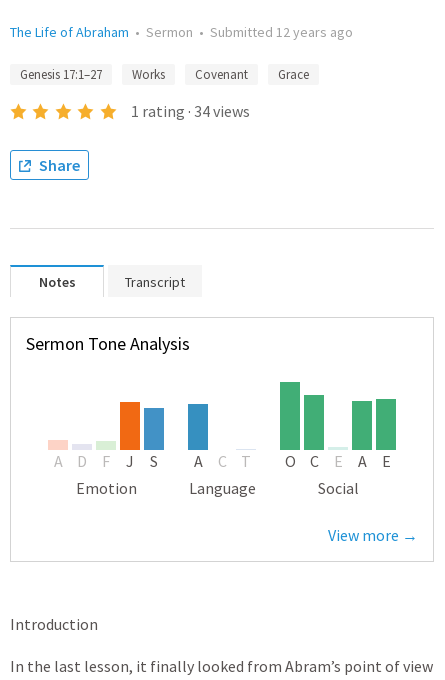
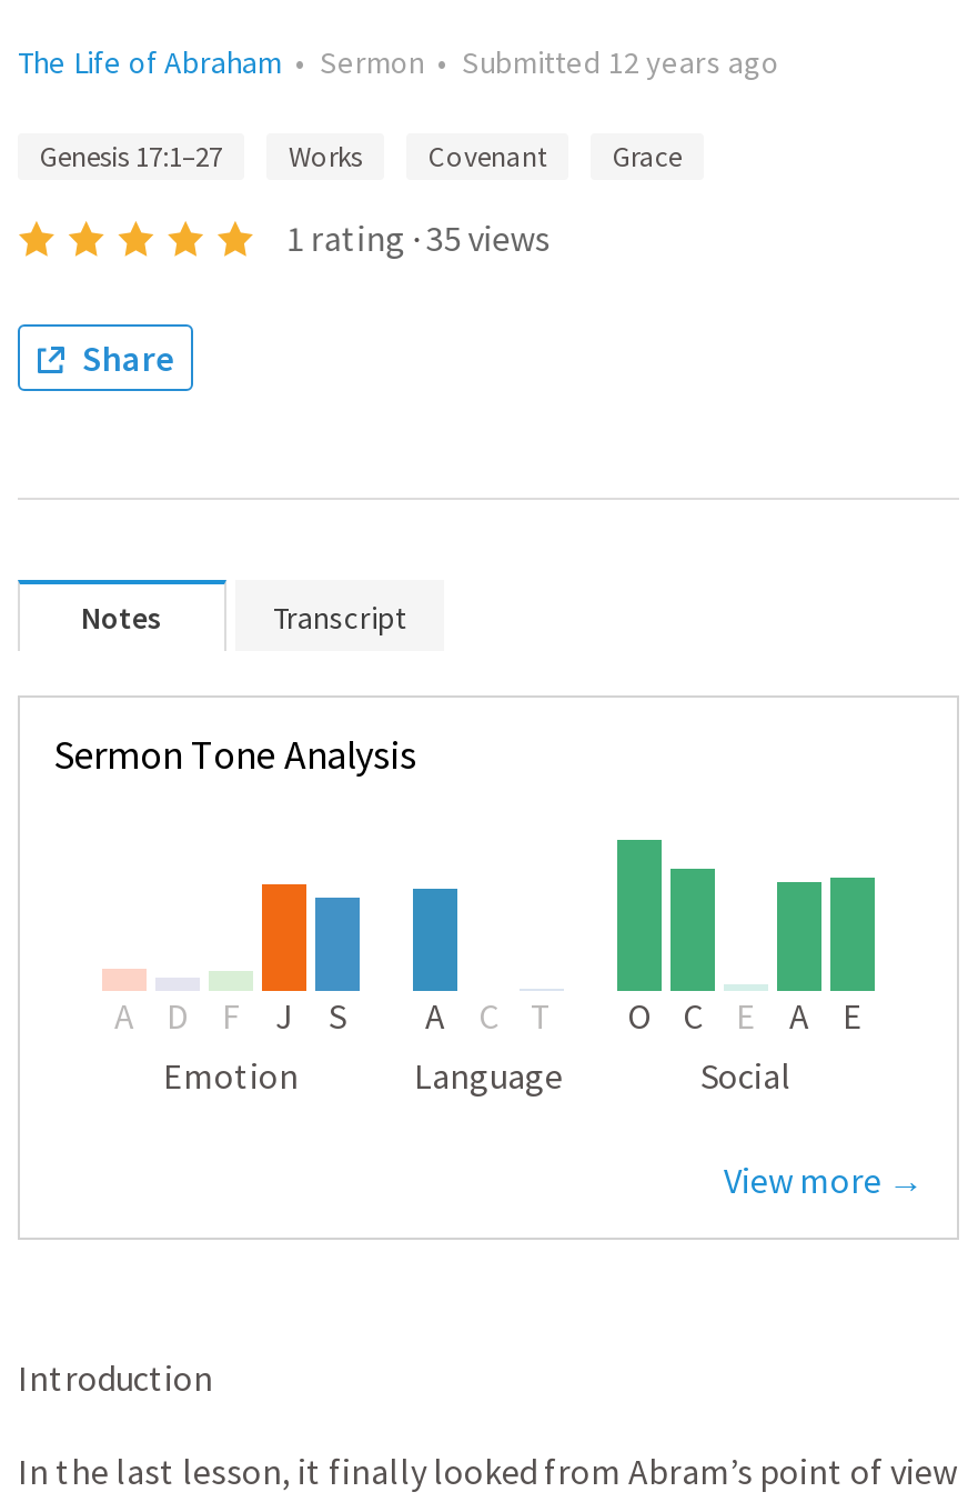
- 1 rating · 34 views
+ 1 rating · 35 views
